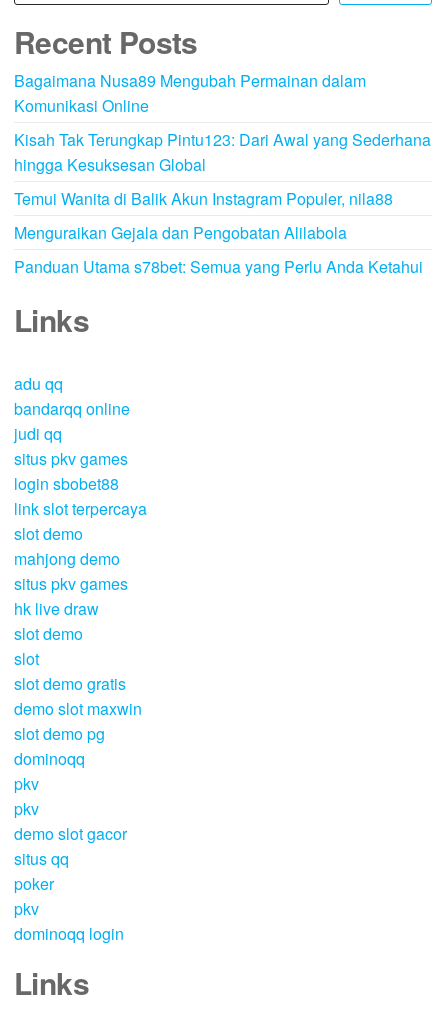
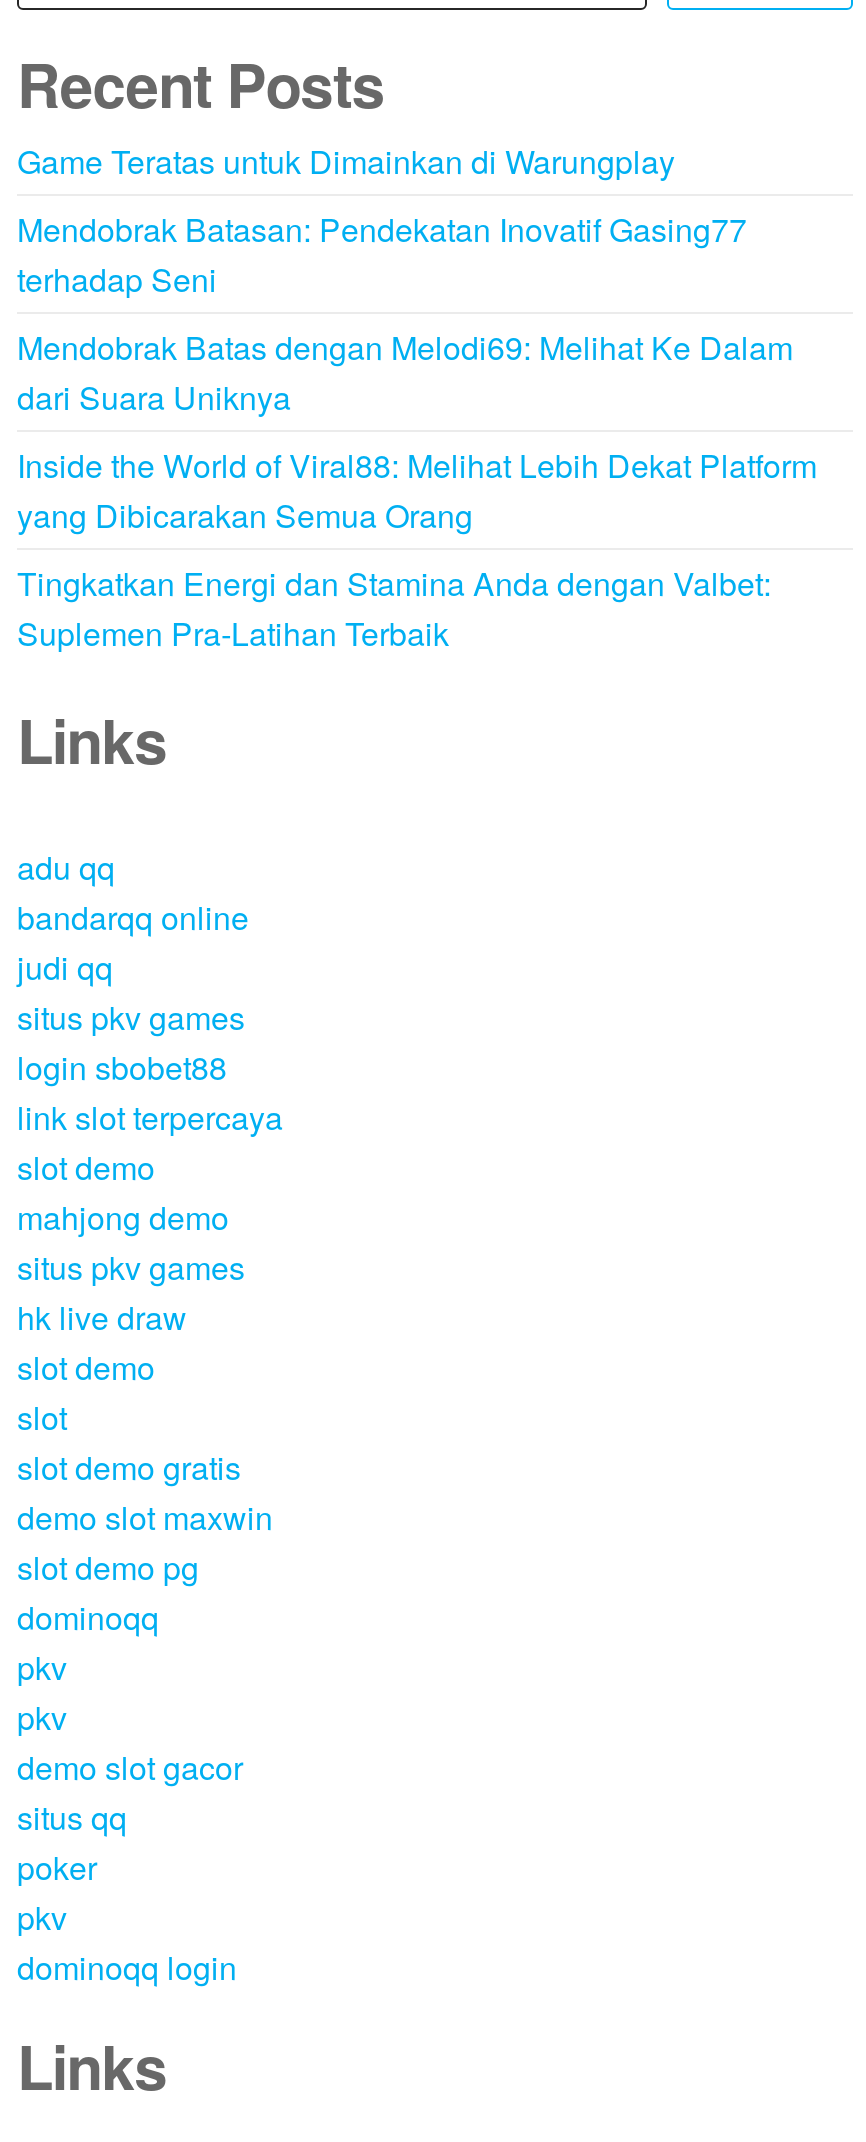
- Bagaimana Nusa89 Mengubah Permainan dalam
- Komunikasi Online
+ Game Teratas untuk Dimainkan di Warungplay

- Kisah Tak Terungkap Pintu123: Dari Awal yang Sederhana
- hingga Kesuksesan Global
+ Mendobrak Batasan: Pendekatan Inovatif Gasing77
+ terhadap Seni

- Temui Wanita di Balik Akun Instagram Populer, nila88
+ Mendobrak Batas dengan Melodi69: Melihat Ke Dalam
+ dari Suara Uniknya

- Menguraikan Gejala dan Pengobatan Alilabola
+ Inside the World of Viral88: Melihat Lebih Dekat Platform
+ yang Dibicarakan Semua Orang

- Panduan Utama s78bet: Semua yang Perlu Anda Ketahui
+ Tingkatkan Energi dan Stamina Anda dengan Valbet:
+ Suplemen Pra-Latihan Terbaik
